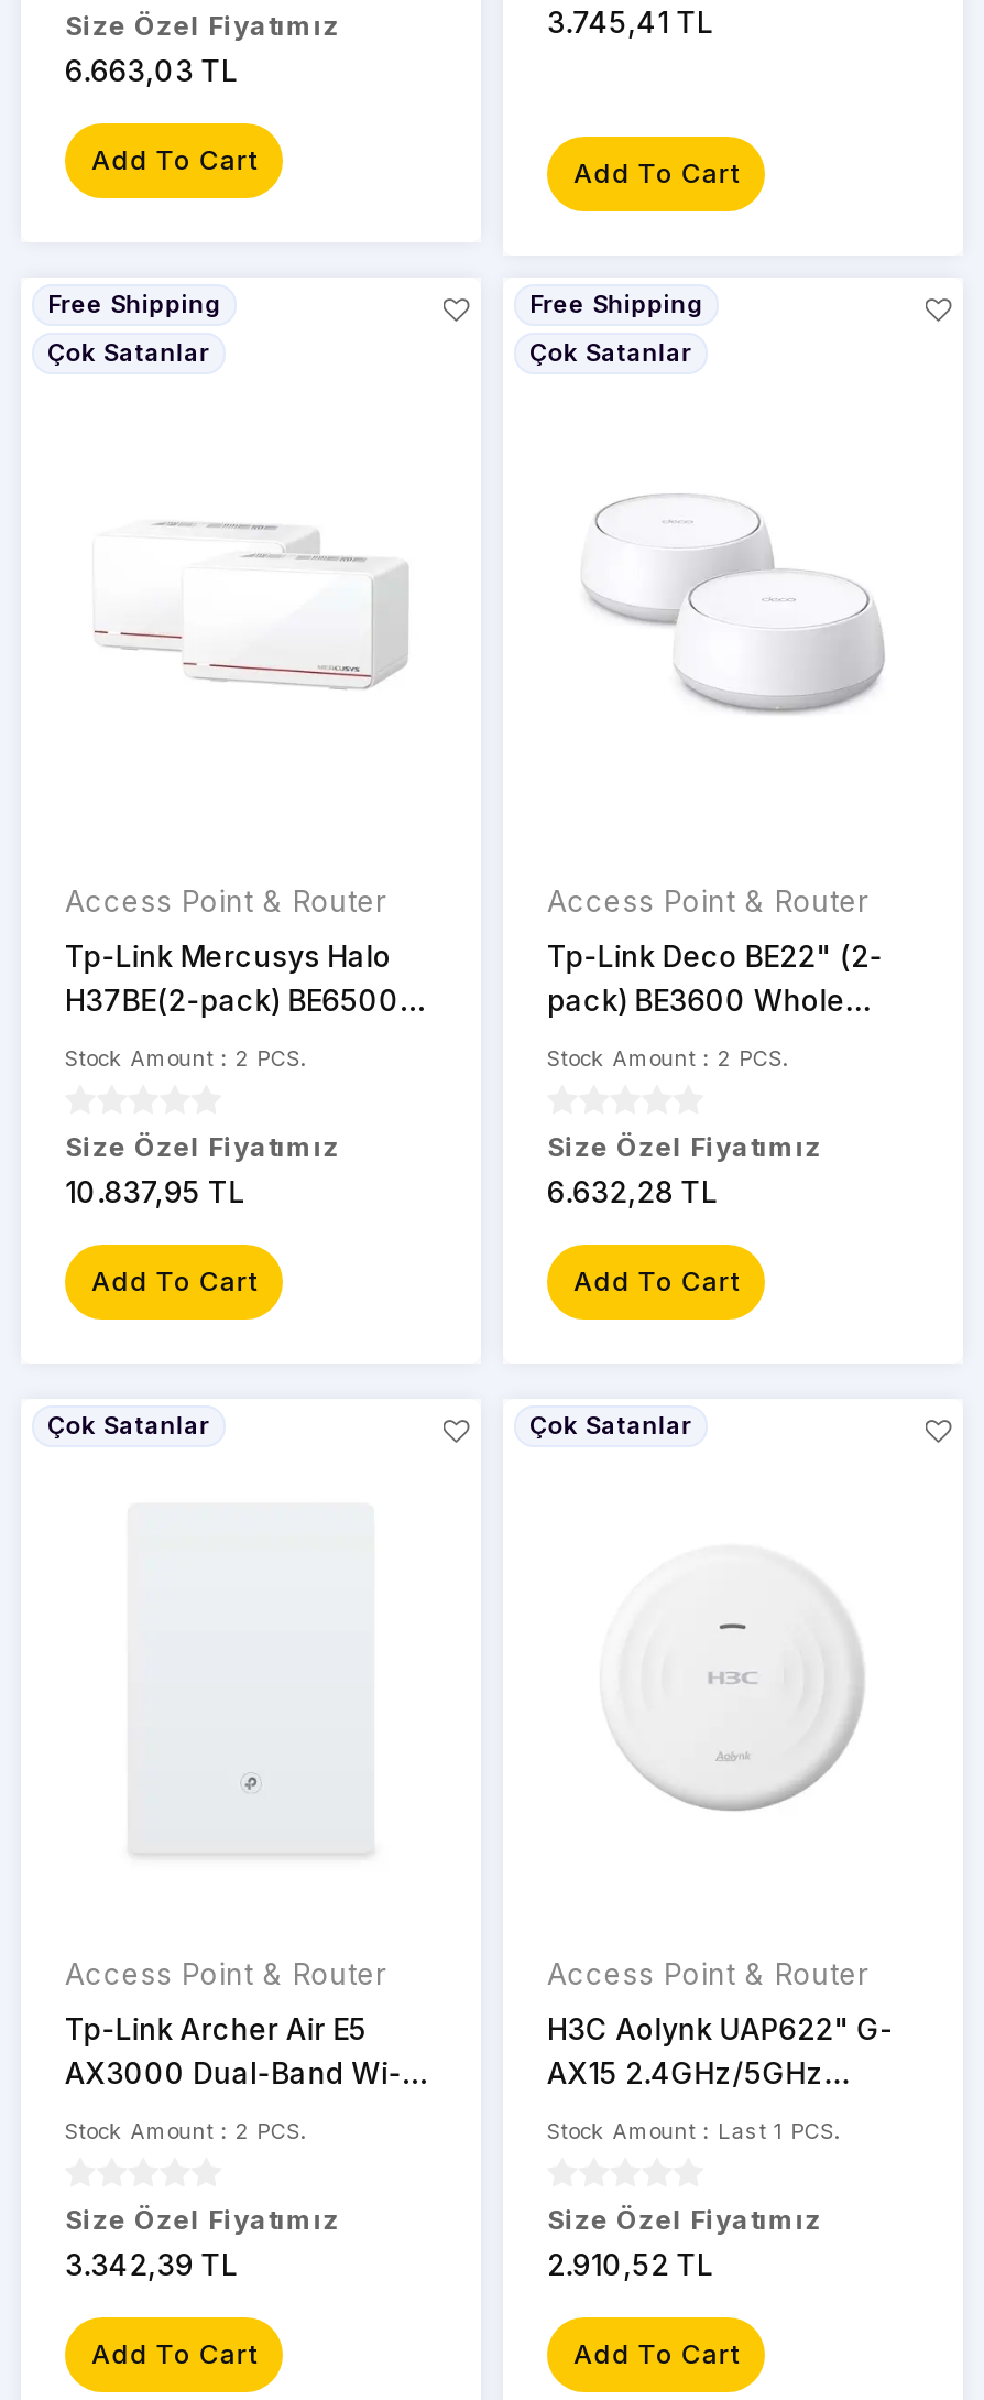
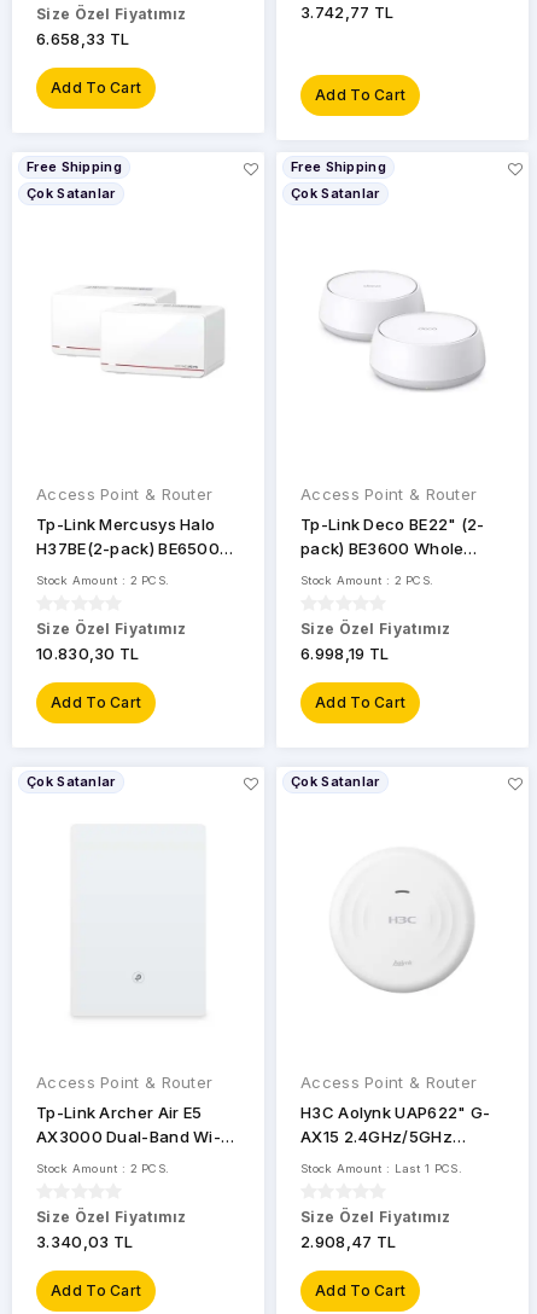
- 3.745,41 TL
+ 3.742,77 TL

- 6.663,03 TL
+ 6.658,33 TL

- 10.837,95 TL
+ 10.830,30 TL

- 6.632,28 TL
+ 6.998,19 TL

- 3.342,39 TL
+ 3.340,03 TL

- 2.910,52 TL
+ 2.908,47 TL
